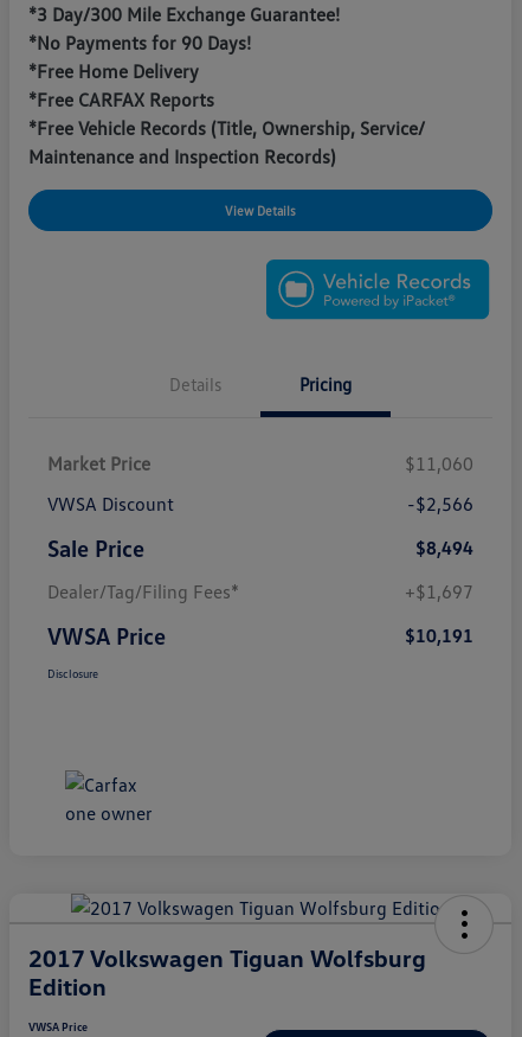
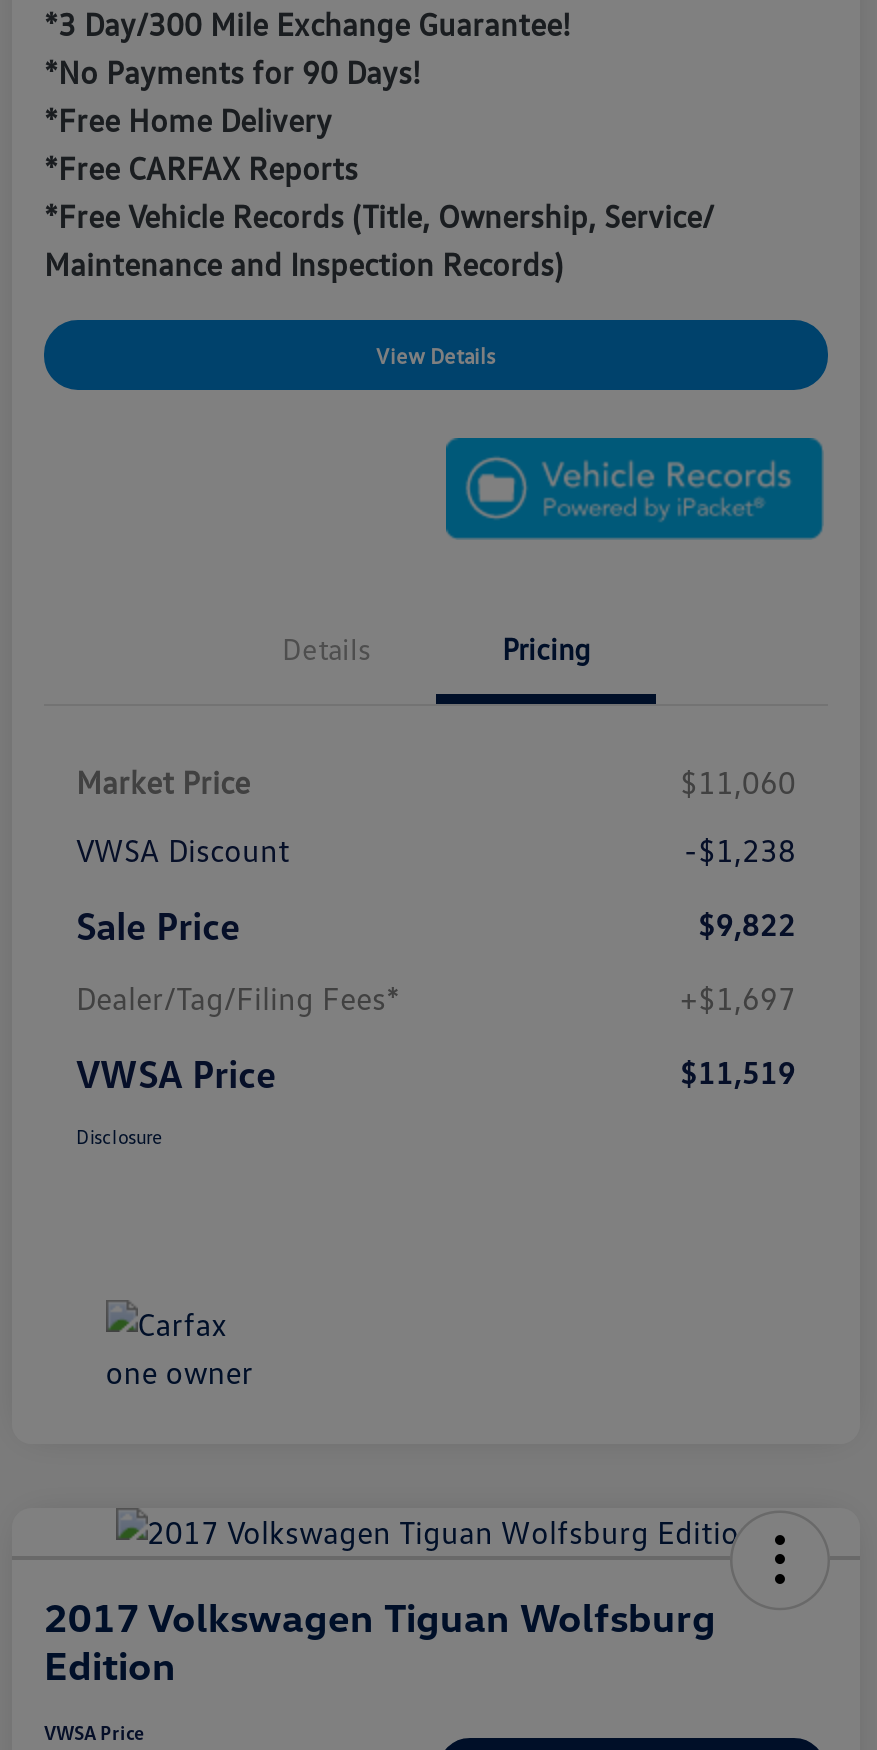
- -$2,566
+ -$1,238

- $8,494
+ $9,822

- $10,191
+ $11,519
